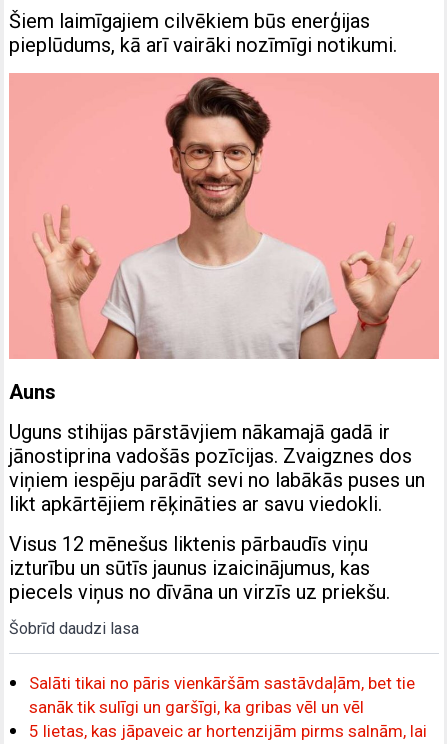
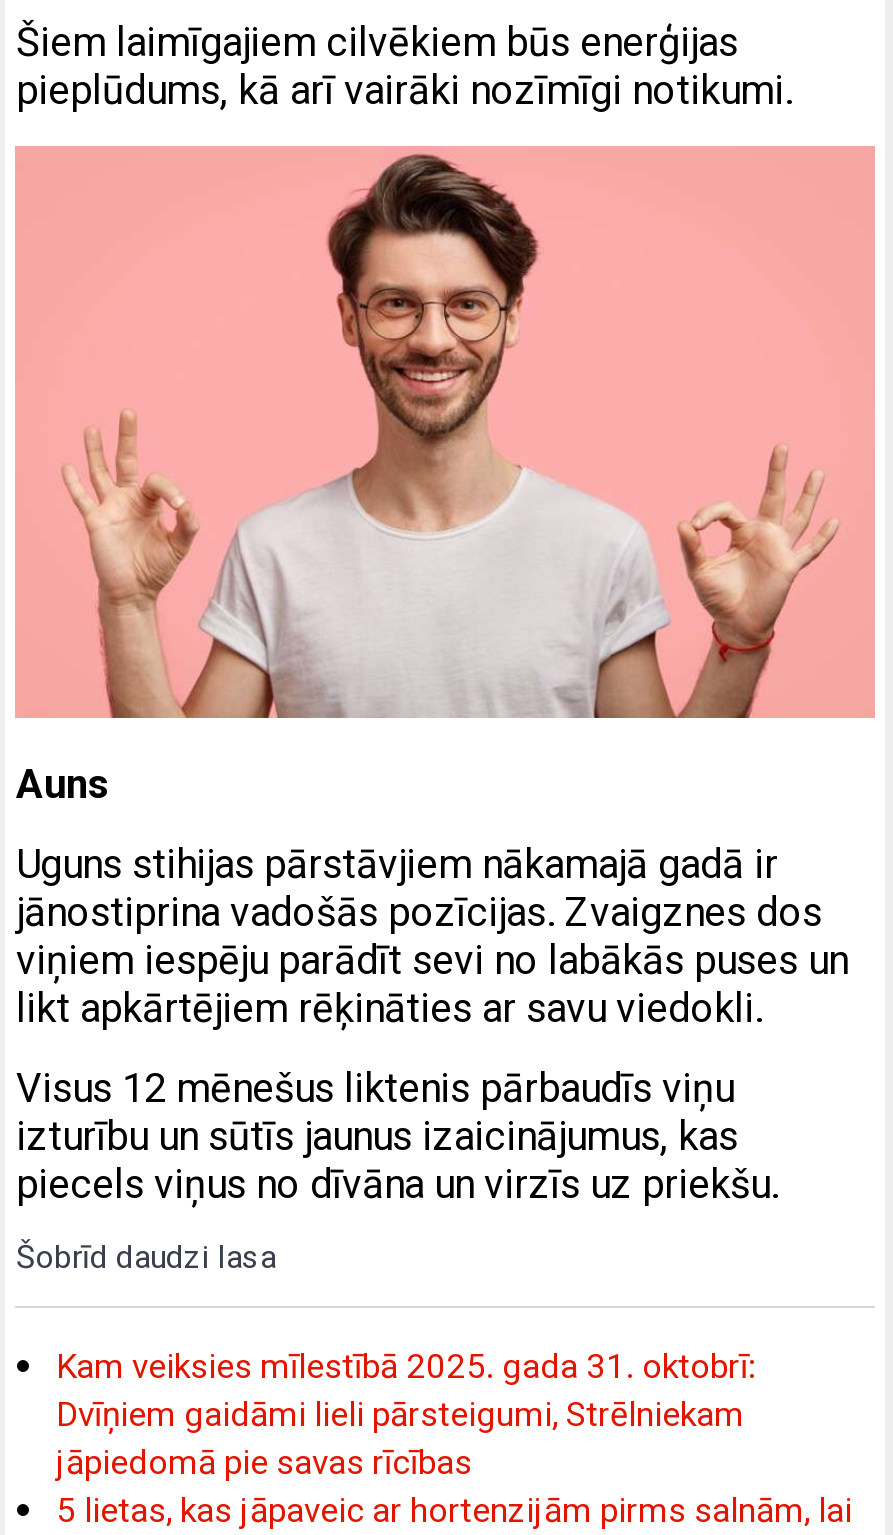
- Salāti tikai no pāris vienkāršām sastāvdaļām, bet tie
- sanāk tik sulīgi un garšīgi, ka gribas vēl un vēl
+ Kam veiksies mīlestībā 2025. gada 31. oktobrī:
+ Dvīņiem gaidāmi lieli pārsteigumi, Strēlniekam
+ jāpiedomā pie savas rīcības
